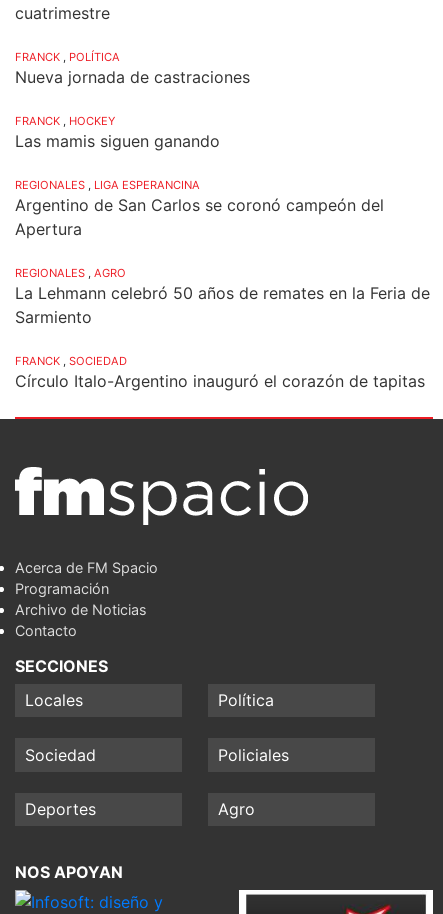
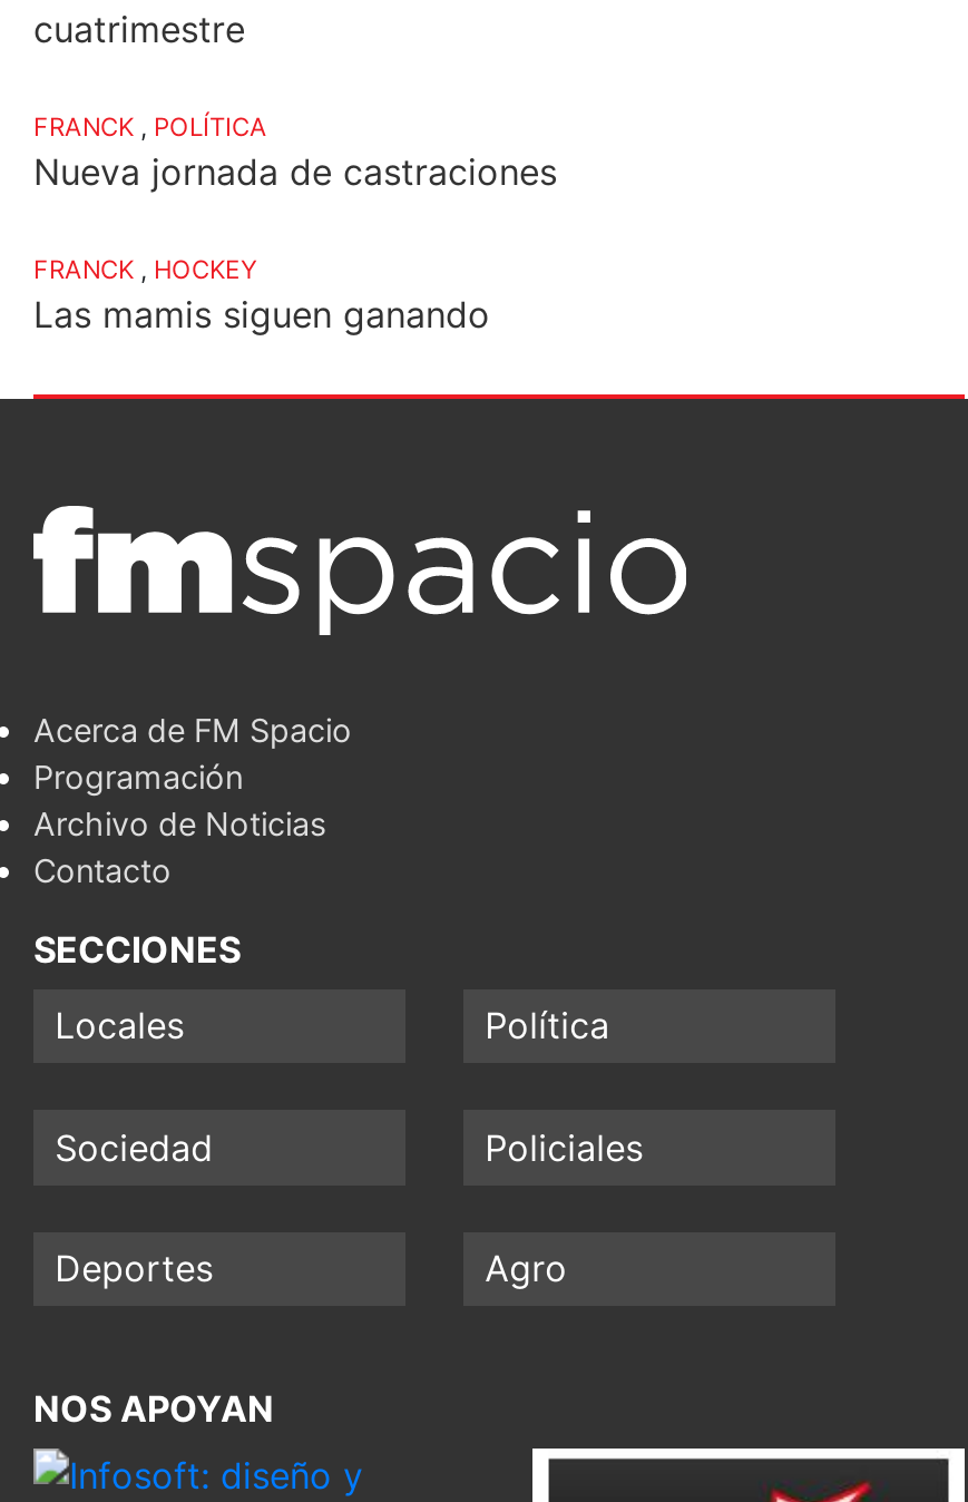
- REGIONALES , LIGA ESPERANCINA
- Argentino de San Carlos se coronó campeón del
- Apertura
- REGIONALES , AGRO
- La Lehmann celebró 50 años de remates en la Feria de
- Sarmiento
- FRANCK , SOCIEDAD
- Círculo Italo-Argentino inauguró el corazón de tapitas
